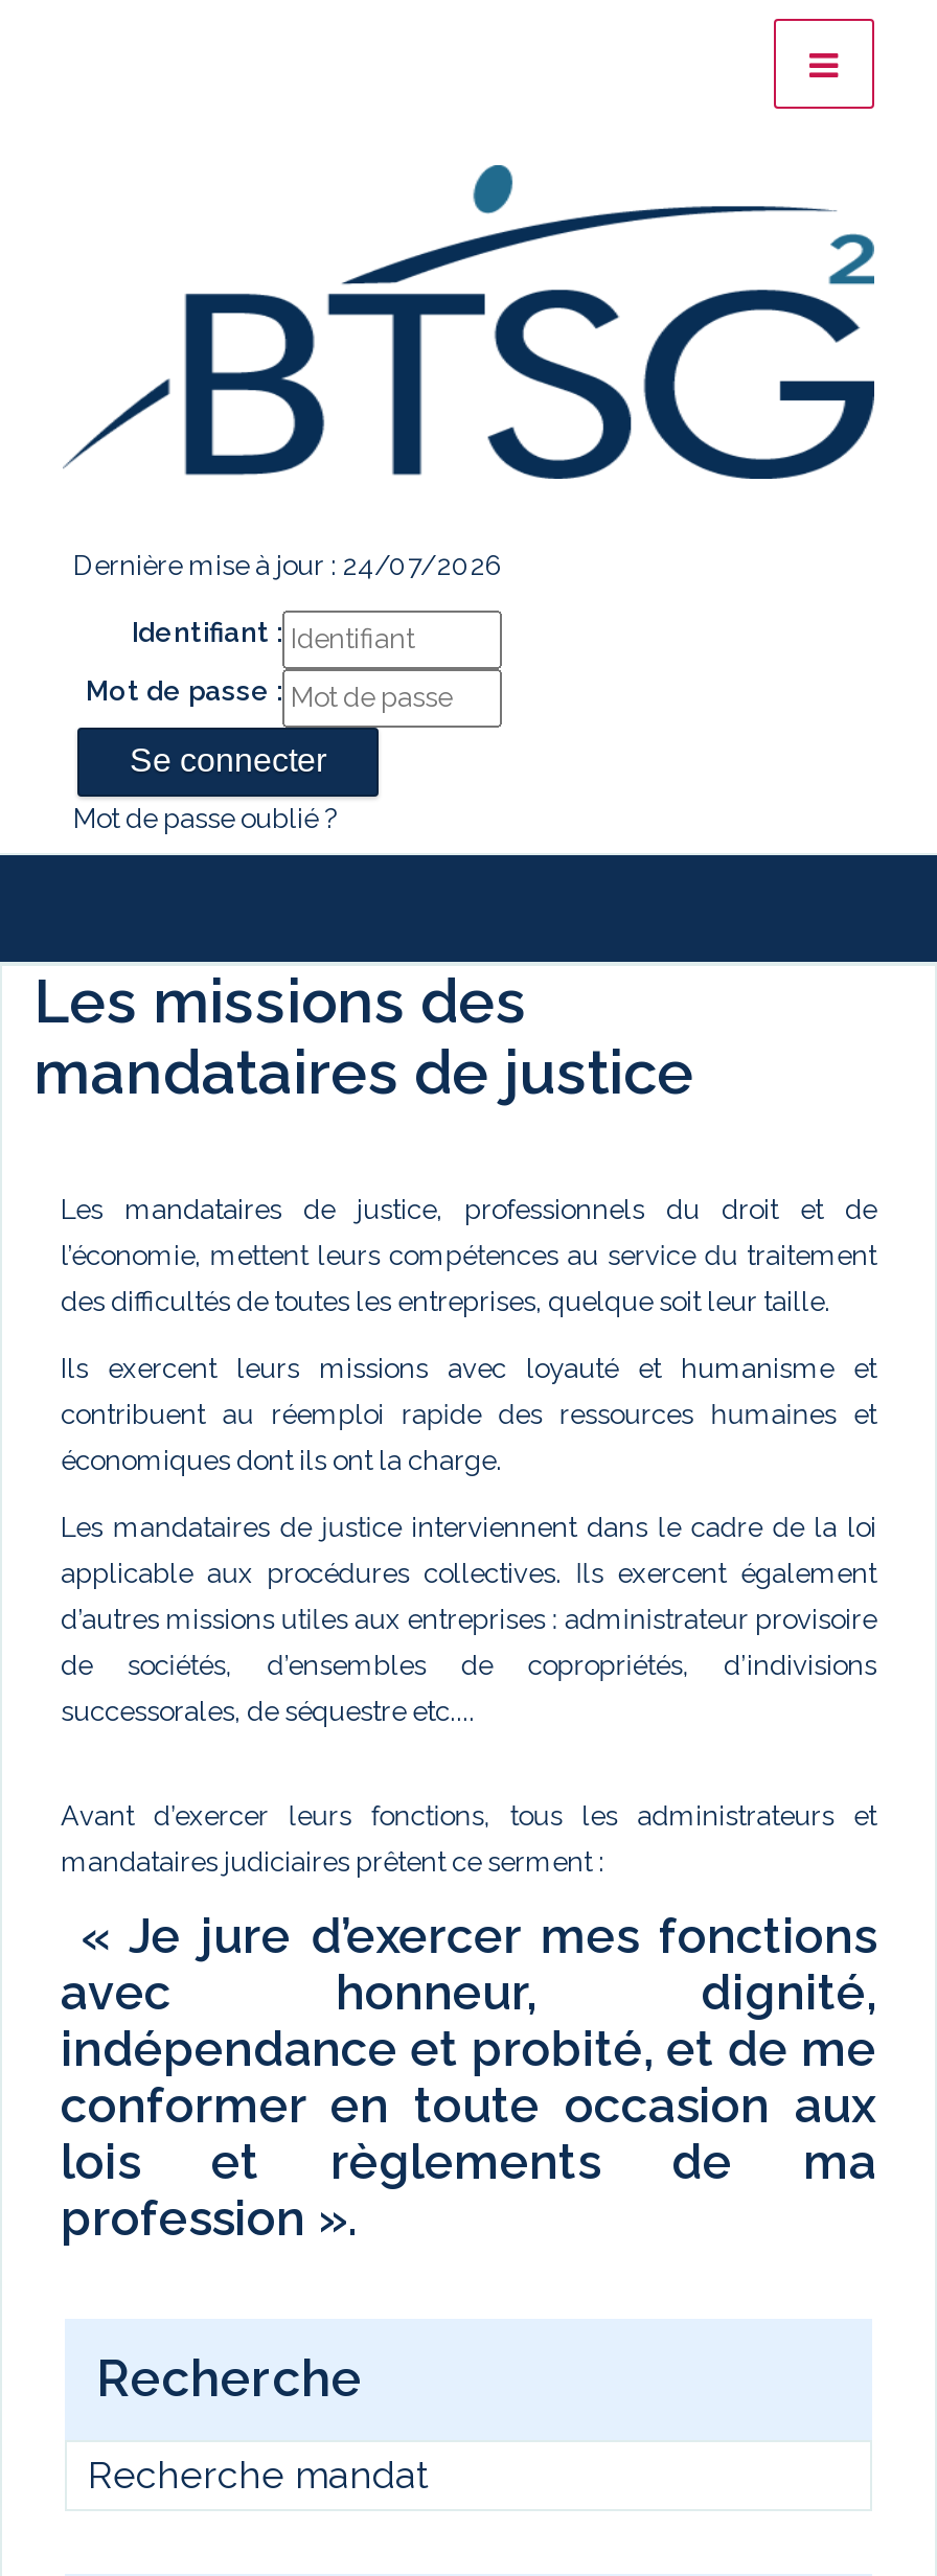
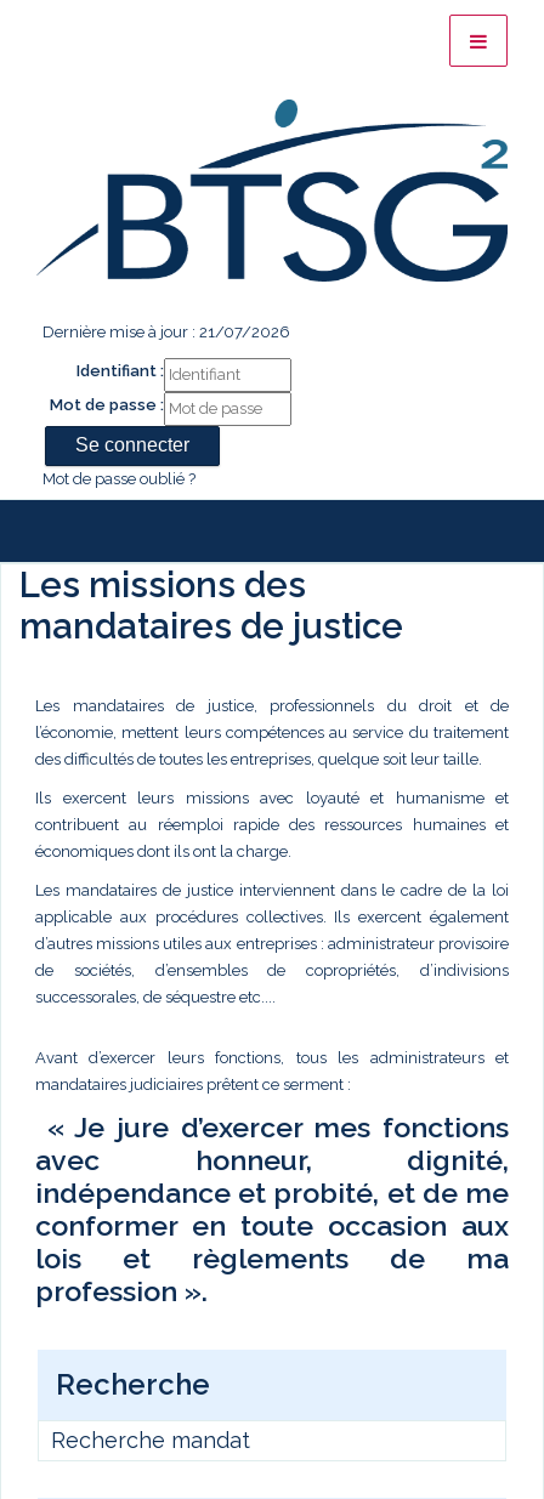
- Dernière mise à jour : 24/07/2026
+ Dernière mise à jour : 21/07/2026
